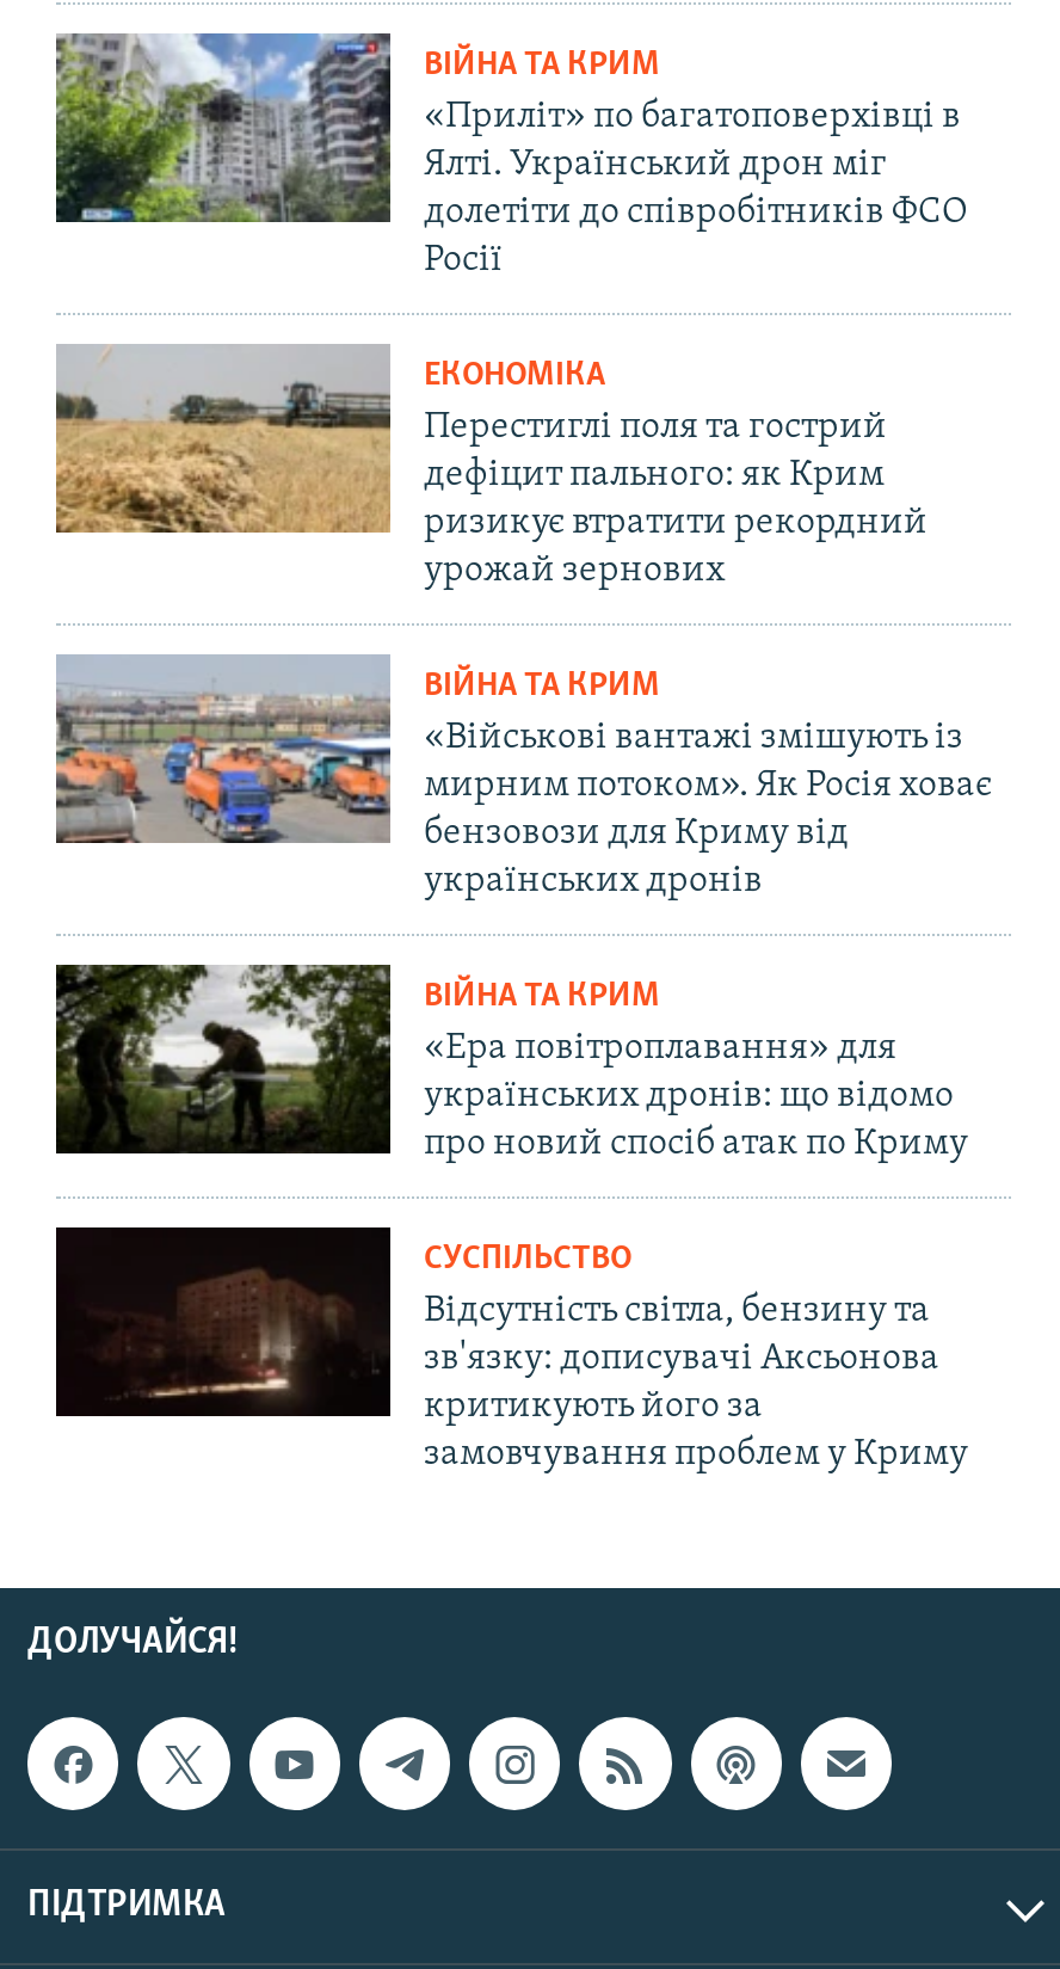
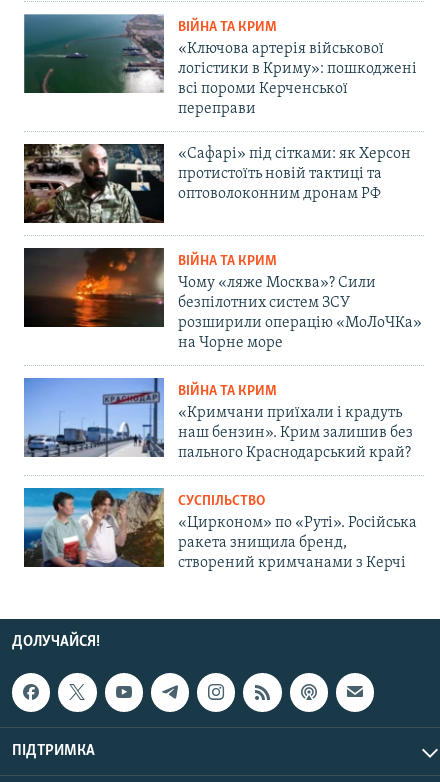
- [image]
- «Приліт» по багатоповерхівці в
- Ялті. Український дрон міг
- долетіти до співробітників ФСО
- Росії
+ [image]
+ «Ключова артерія військової
+ логістики в Криму»: пошкоджені
+ всі пороми Керченської
+ переправи

- [image]
- ЕКОНОМІКА
- Перестиглі поля та гострий
- дефіцит пального: як Крим
- ризикує втратити рекордний
- урожай зернових
+ [image]
+ «Сафарі» під сітками: як Херсон
+ протистоїть новій тактиці та
+ оптоволоконним дронам РФ

- [image]
- «Військові вантажі змішують із
- мирним потоком». Як Росія ховає
- бензовози для Криму від
- українських дронів
+ [image]
+ Чому «ляже Москва»? Сили
+ безпілотних систем ЗСУ
+ розширили операцію «МоЛоЧКа»
+ на Чорне море

- [image]
- «Ера повітроплавання» для
- українських дронів: що відомо
- про новий спосіб атак по Криму
+ [image]
+ «Кримчани приїхали і крадуть
+ наш бензин». Крим залишив без
+ пального Краснодарський край?

- [image]
- Відсутність світла, бензину та
- зв'язку: дописувачі Аксьонова
- критикують його за
- замовчування проблем у Криму
+ [image]
+ «Цирконом» по «Руті». Російська
+ ракета знищила бренд,
+ створений кримчанами з Керчі
